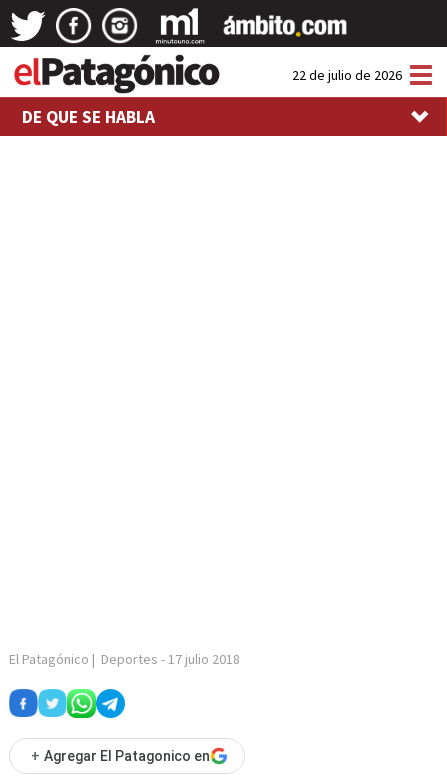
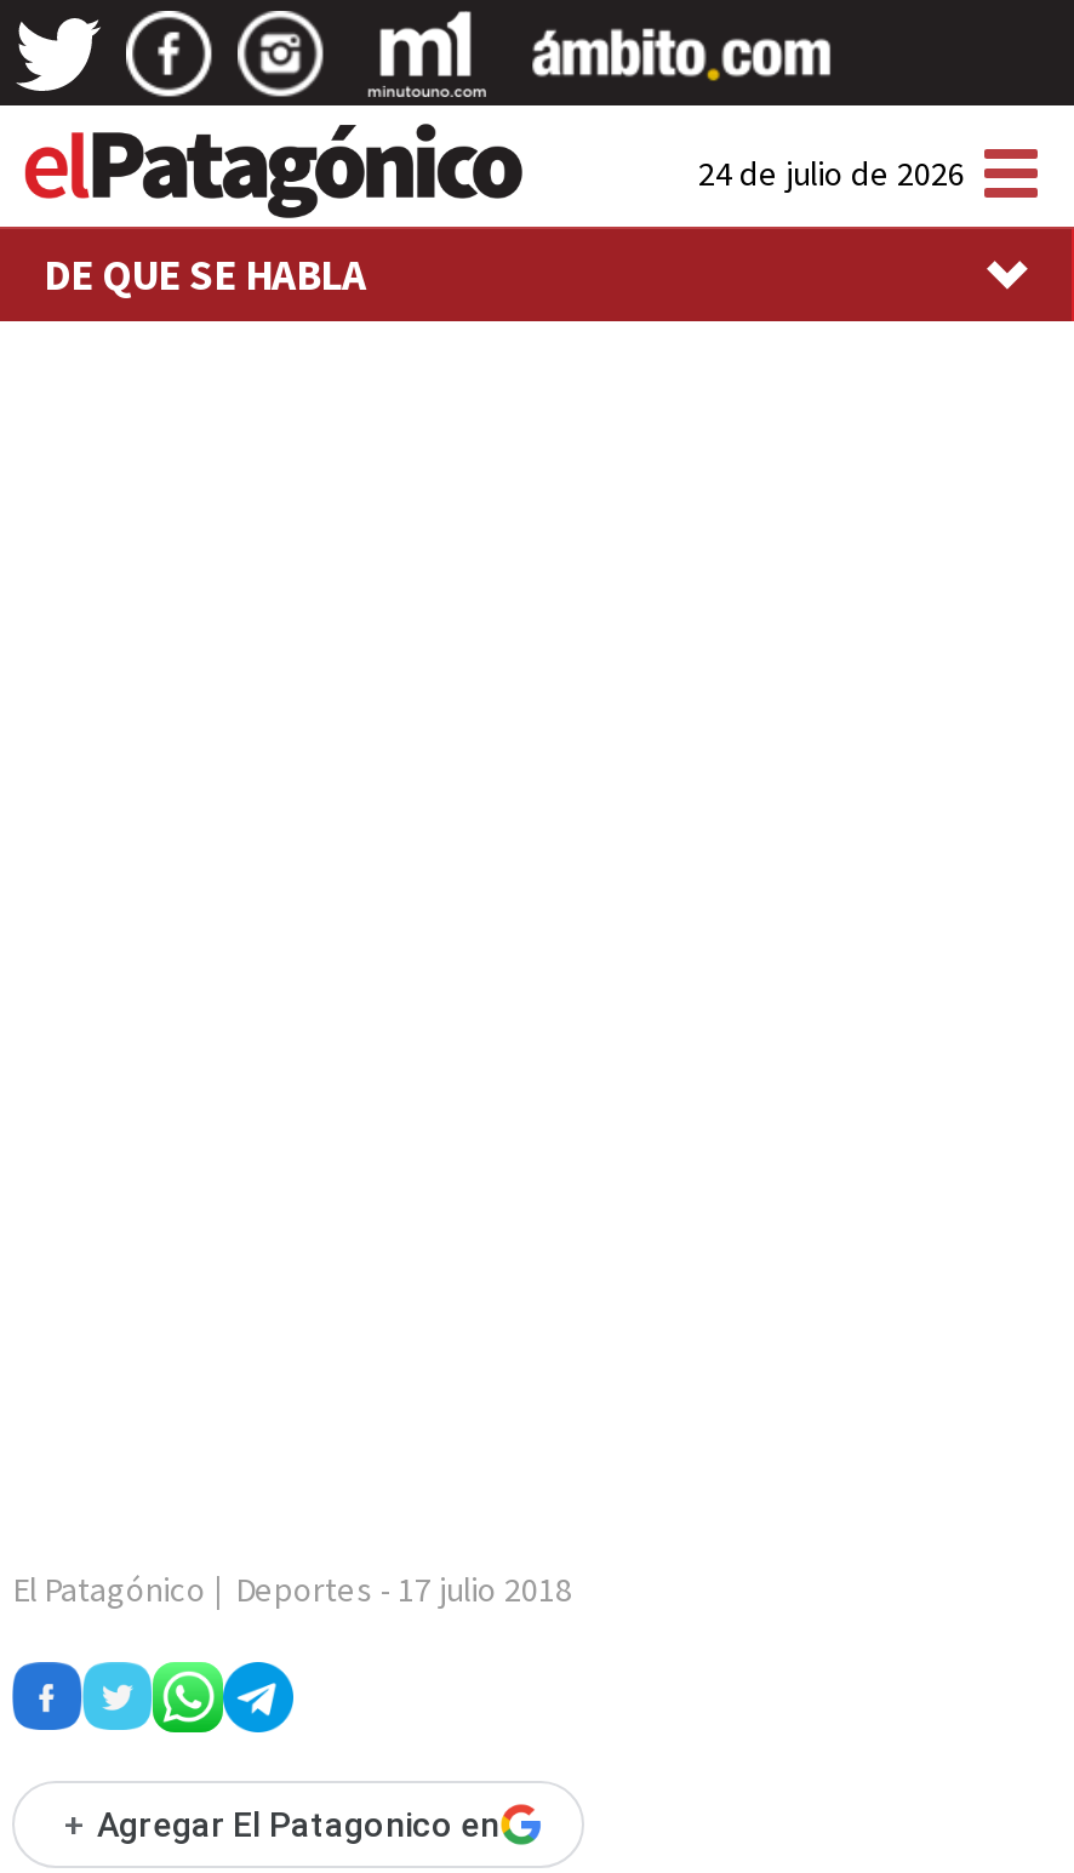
- 22 de julio de 2026
+ 24 de julio de 2026
